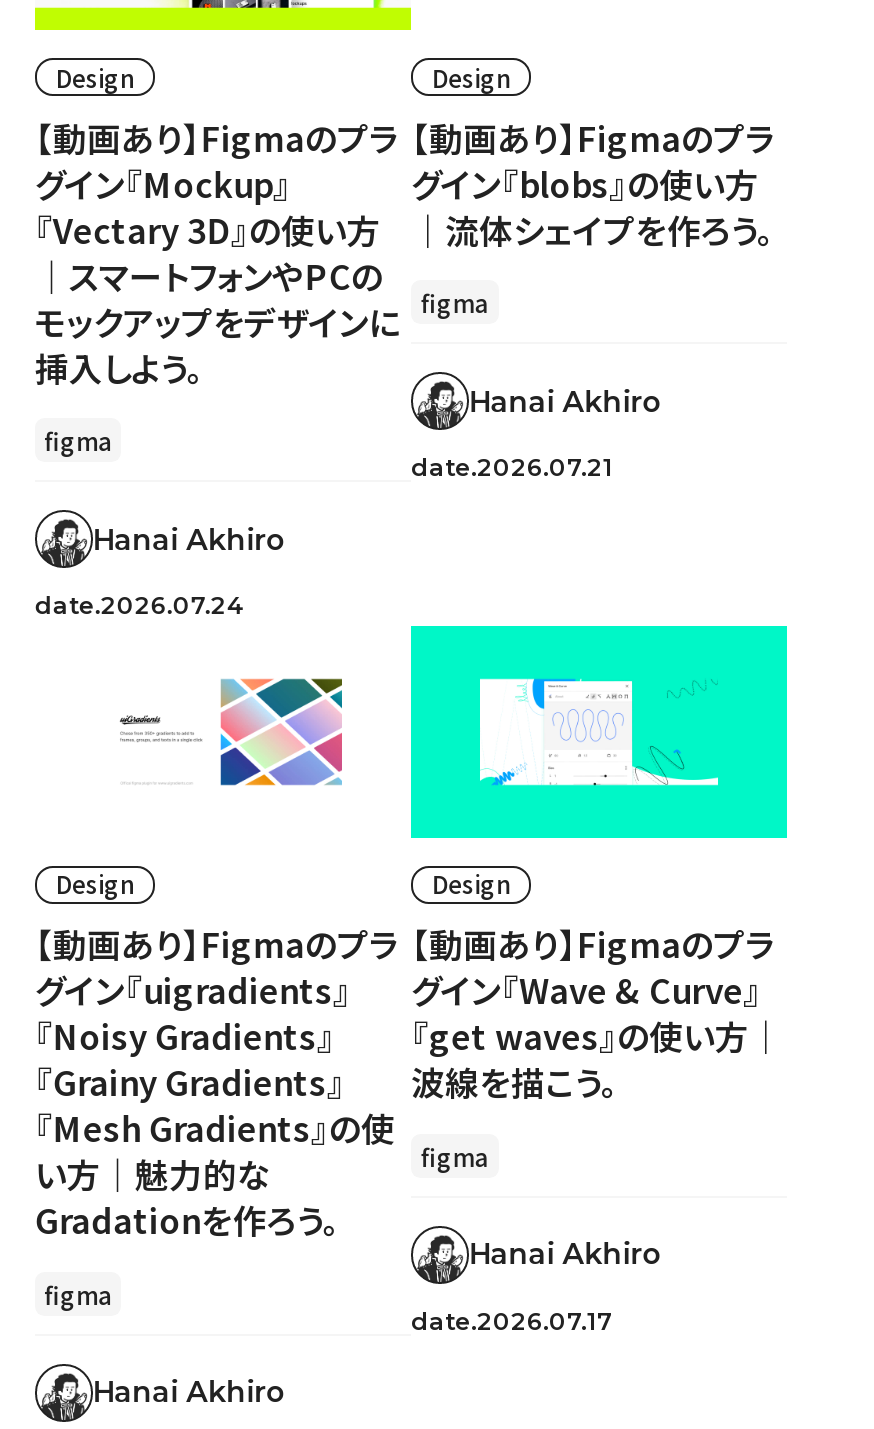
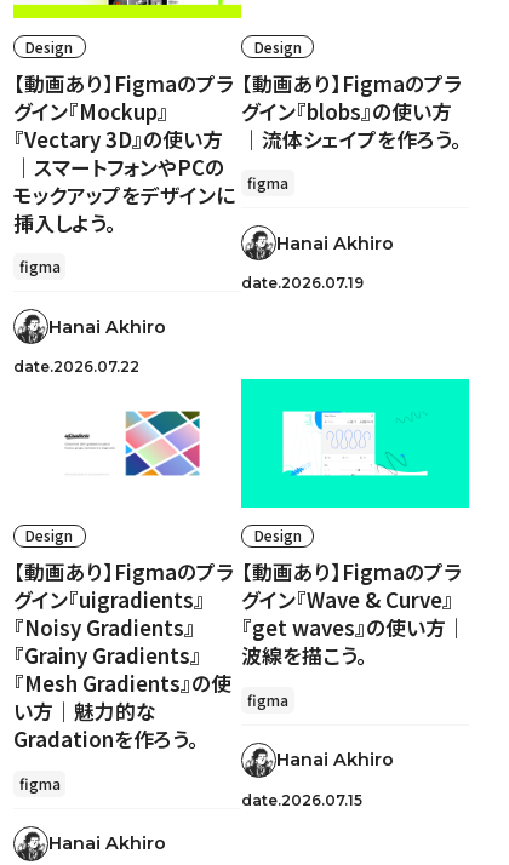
- date.2026.07.21
+ date.2026.07.19

- date.2026.07.24
+ date.2026.07.22

- date.2026.07.17
+ date.2026.07.15
